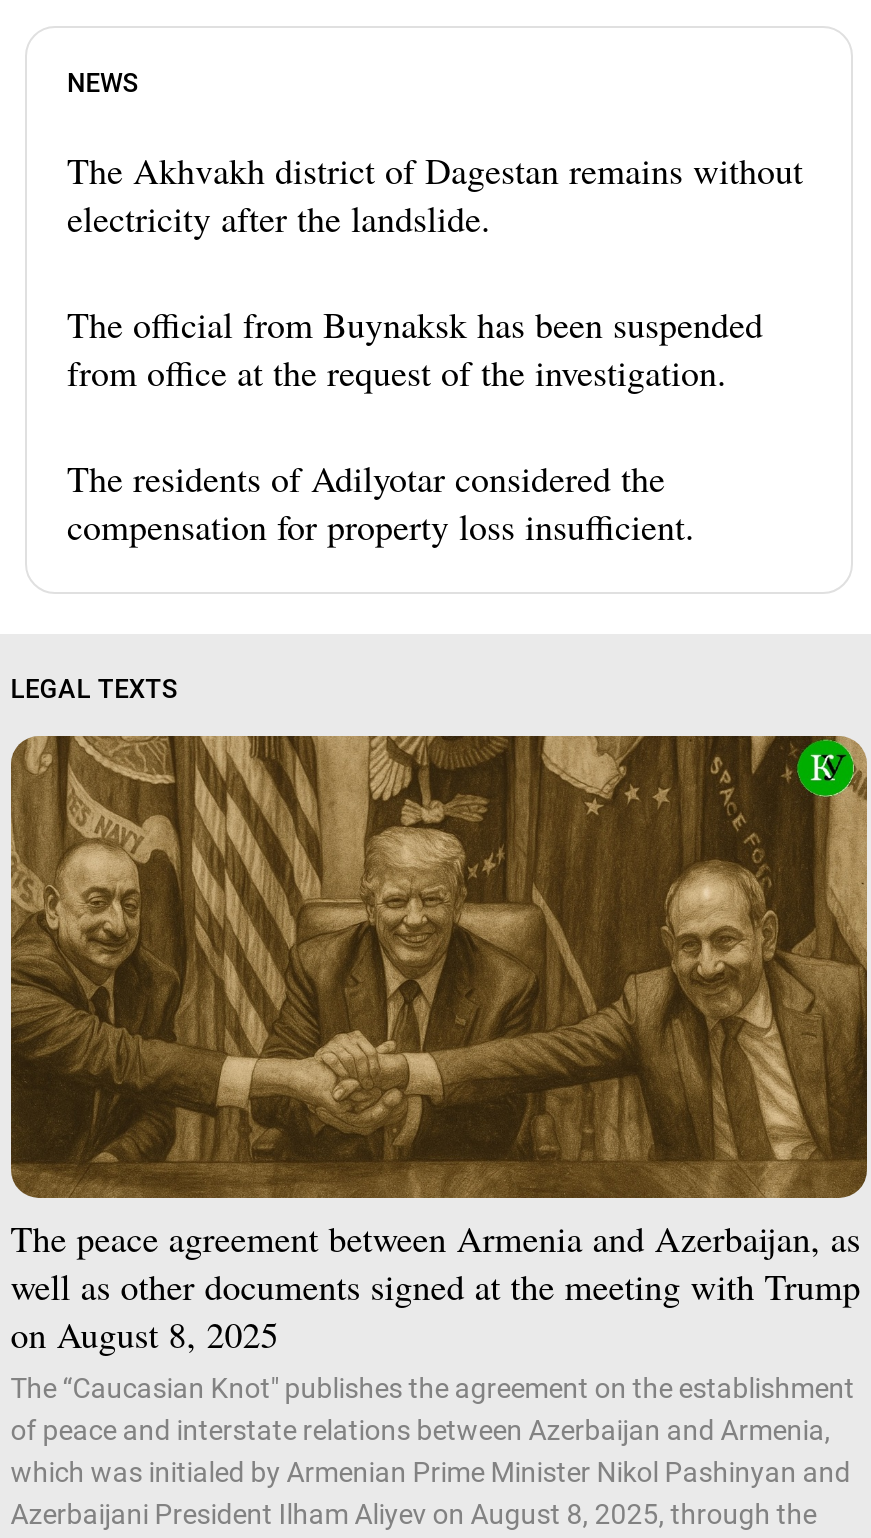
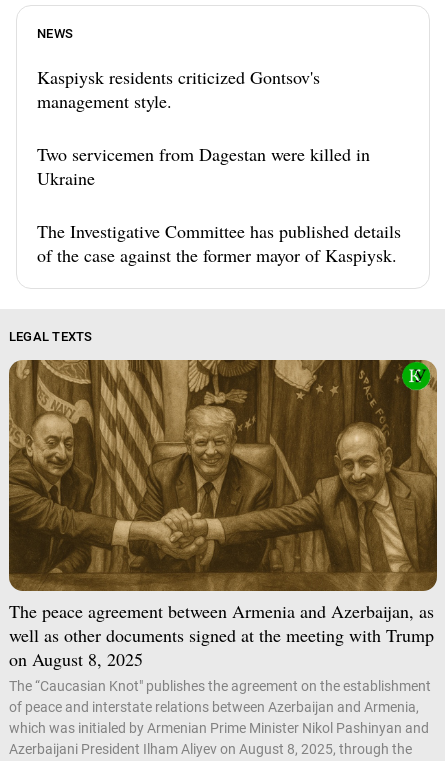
- The Akhvakh district of Dagestan remains without
- electricity after the landslide.
+ Kaspiysk residents criticized Gontsov's
+ management style.

- The official from Buynaksk has been suspended
- from office at the request of the investigation.
+ Two servicemen from Dagestan were killed in
+ Ukraine

- The residents of Adilyotar considered the
- compensation for property loss insufficient.
+ The Investigative Committee has published details
+ of the case against the former mayor of Kaspiysk.
